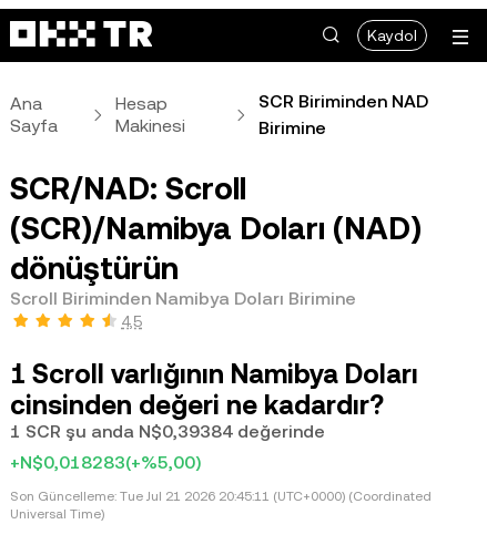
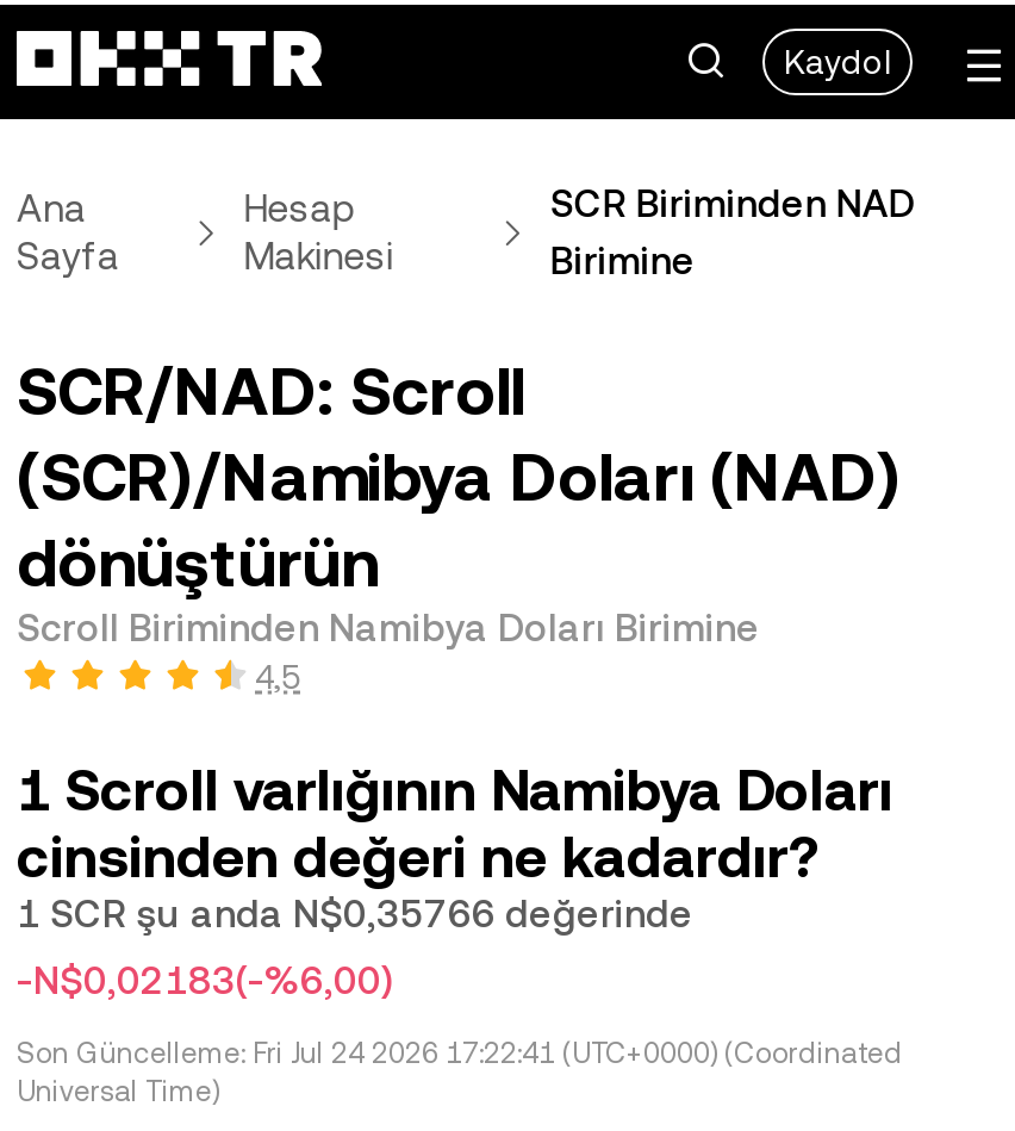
- 1 SCR şu anda N$0,39384 değerinde
+ 1 SCR şu anda N$0,35766 değerinde

- +N$0,018283(+%5,00)
+ -N$0,02183(-%6,00)

- Son Güncelleme: Tue Jul 21 2026 20:45:11 (UTC+0000) (Coordinated
+ Son Güncelleme: Fri Jul 24 2026 17:22:41 (UTC+0000) (Coordinated
